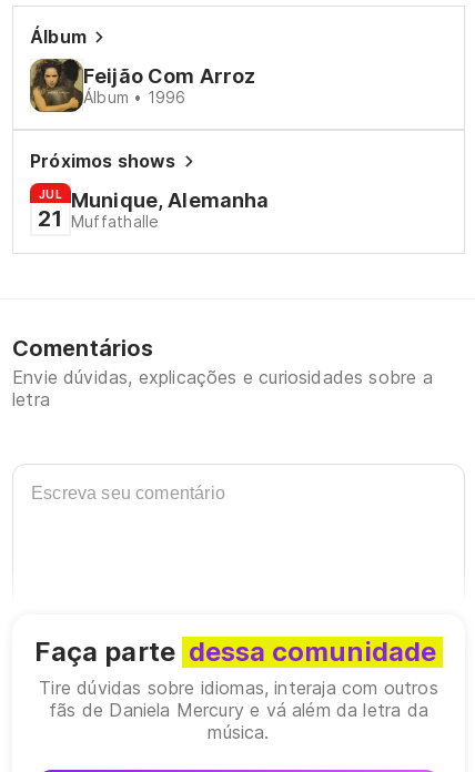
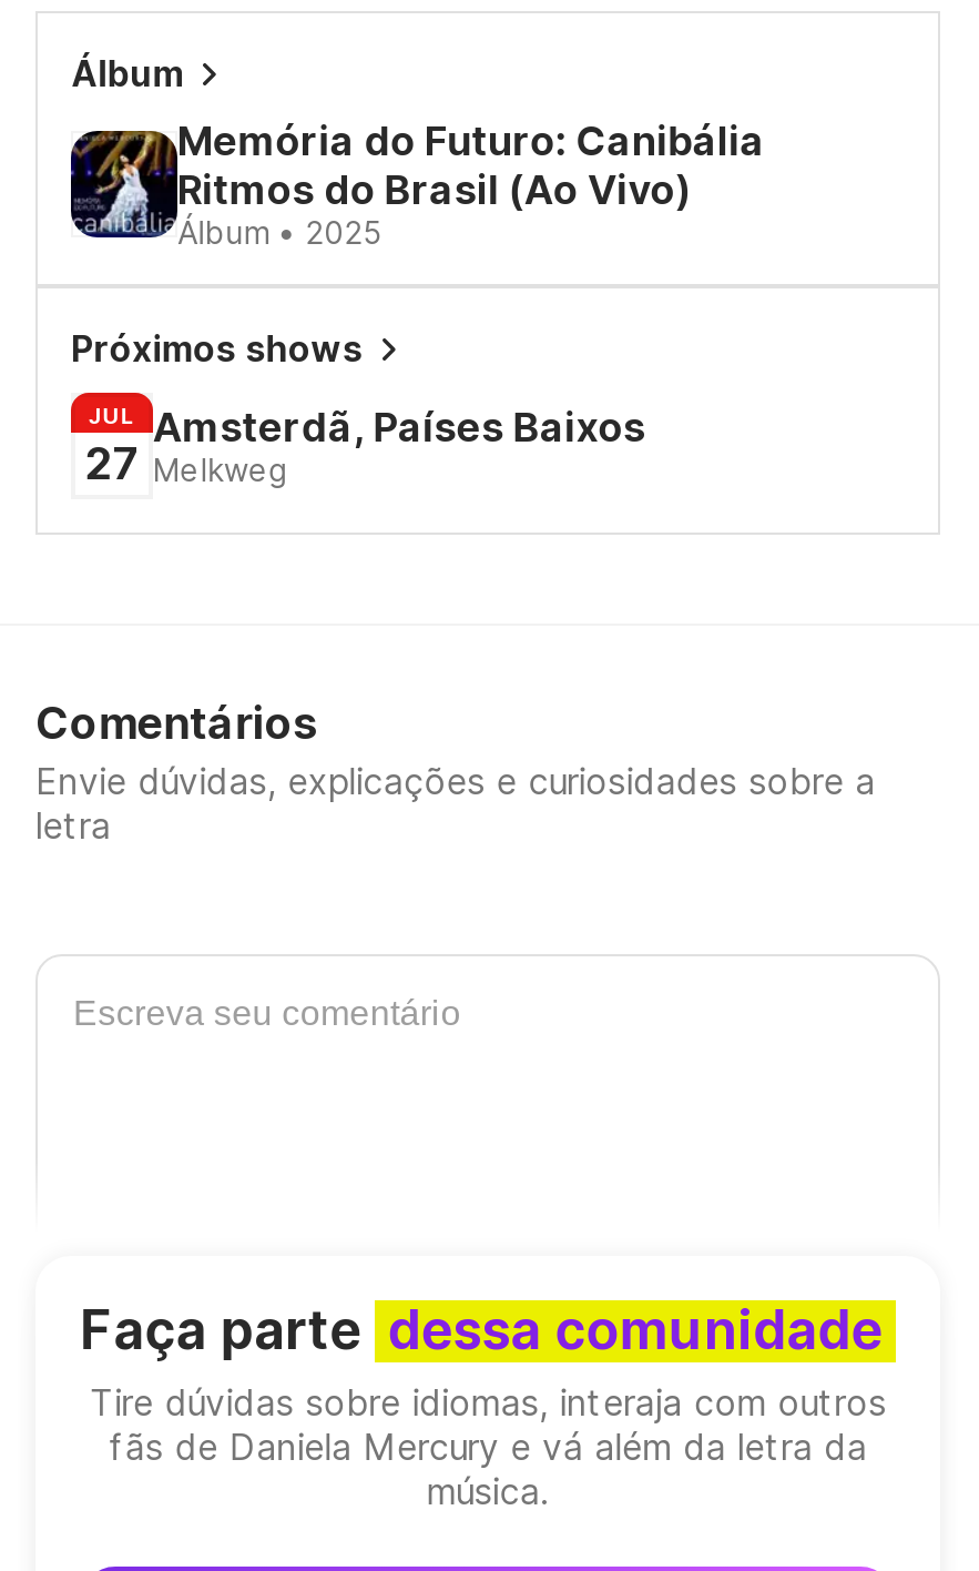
- [image]
- Feijão Com Arroz
- Álbum • 1996
+ [image]
+ Memória do Futuro: Canibália
+ Ritmos do Brasil (Ao Vivo)
+ Álbum • 2025

- Munique, Alemanha
- Muffathalle
+ Amsterdã, Países Baixos
+ Melkweg

- 21
+ 27
